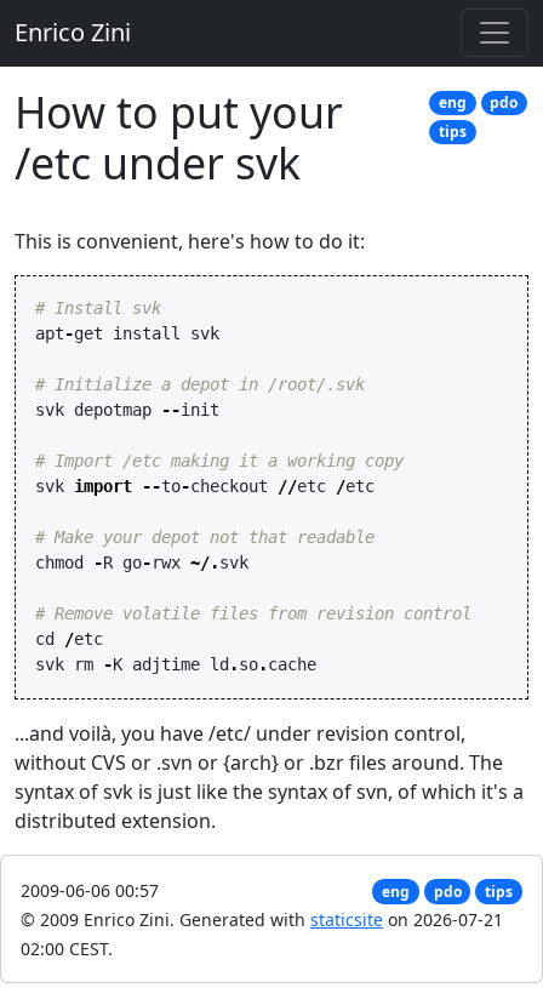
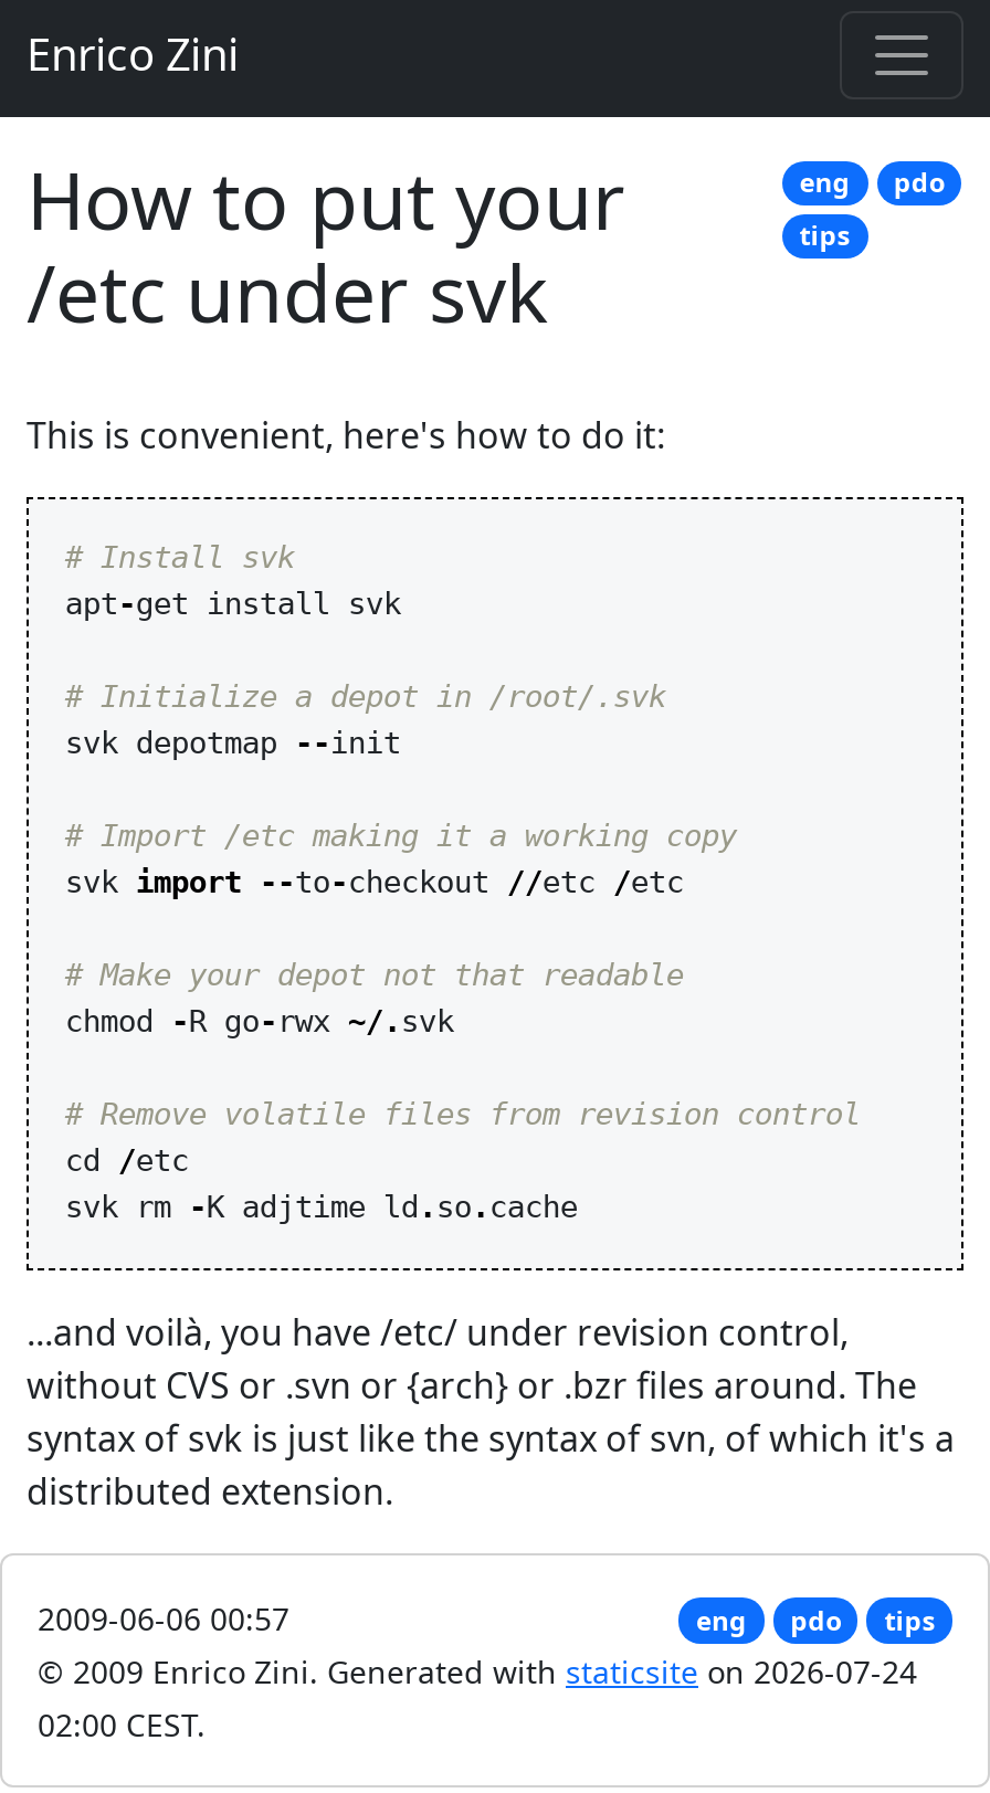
- © 2009 Enrico Zini. Generated with staticsite on 2026-07-21
+ © 2009 Enrico Zini. Generated with staticsite on 2026-07-24
